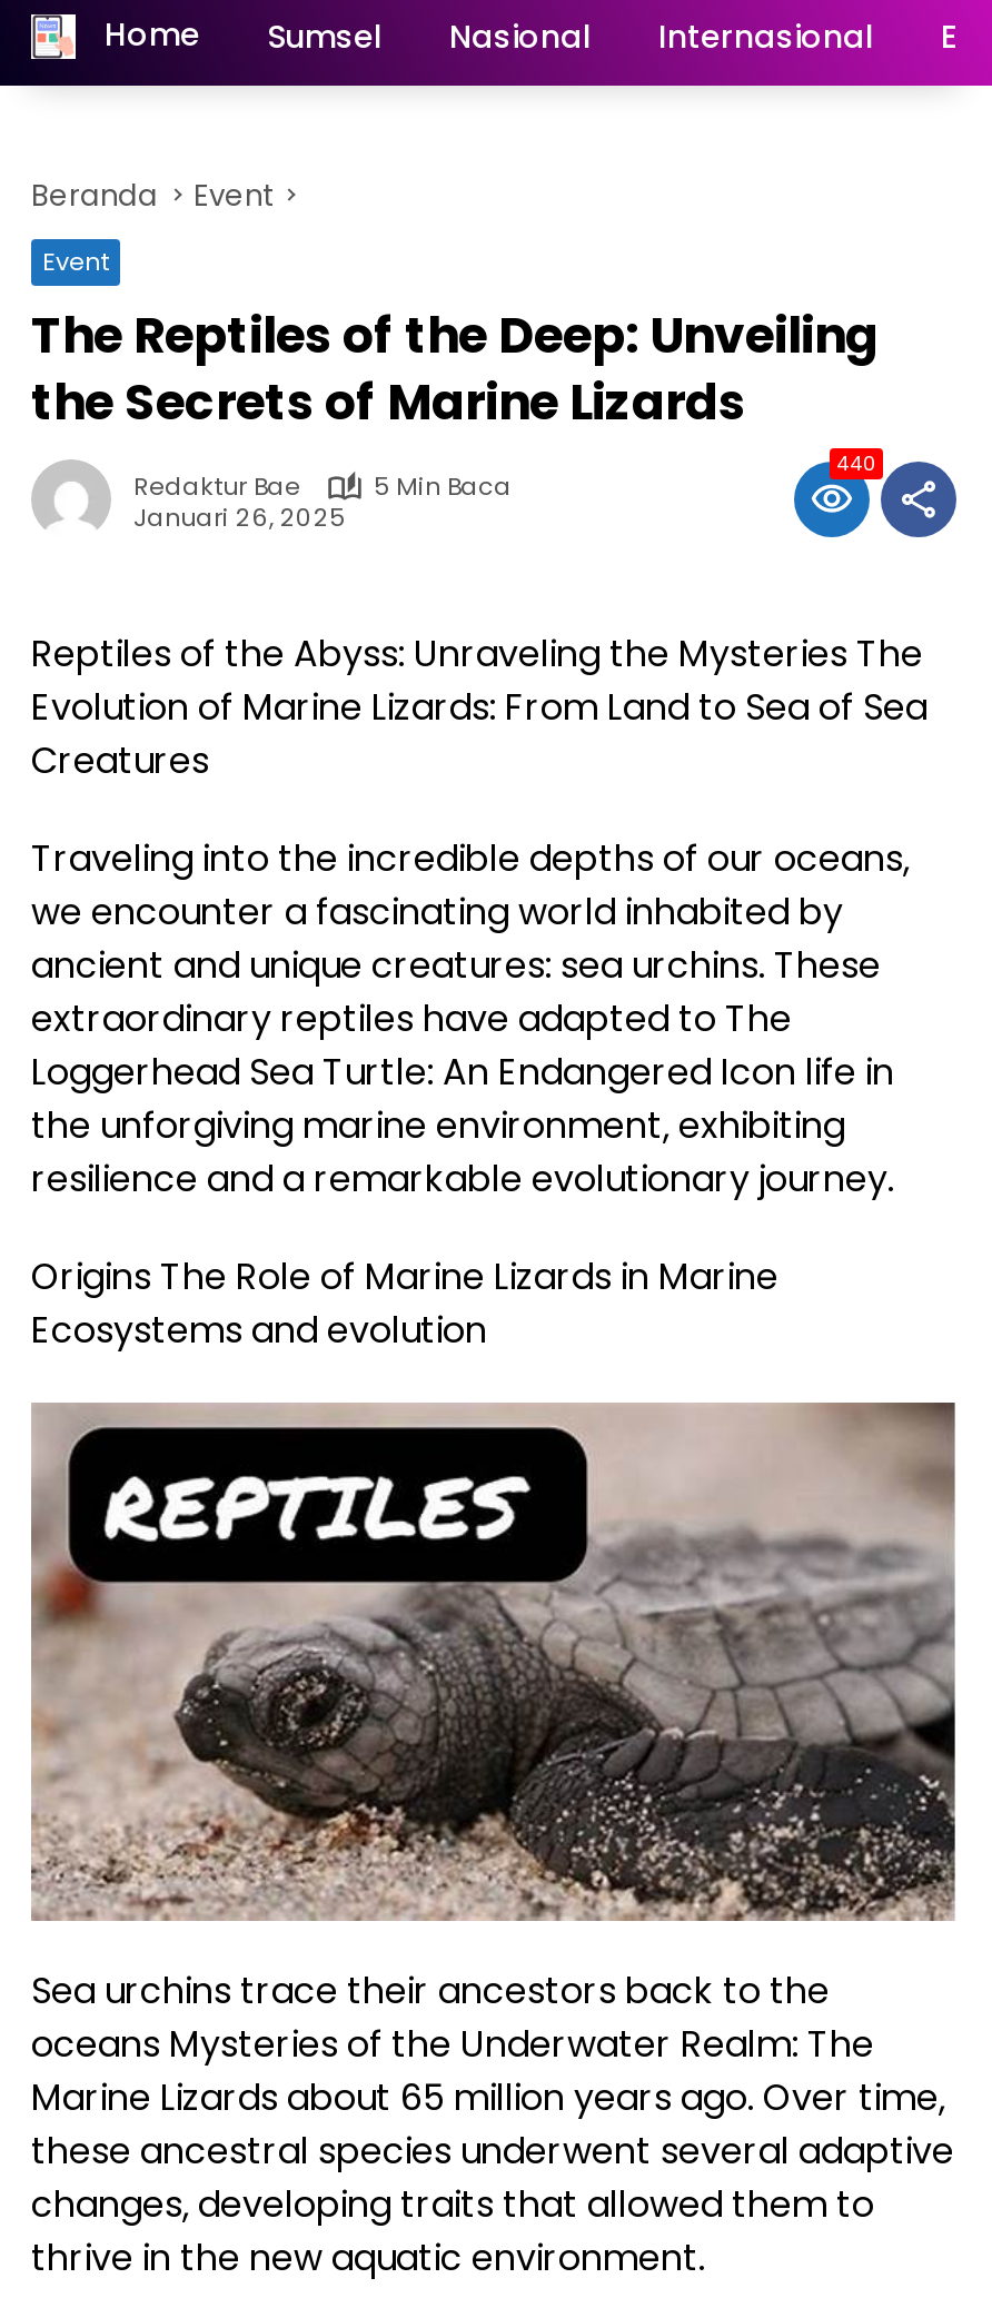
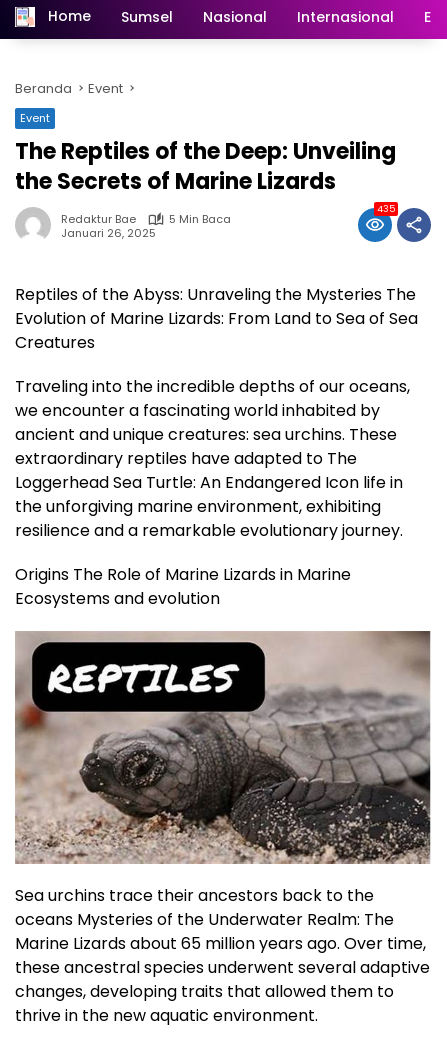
- 440
+ 435
